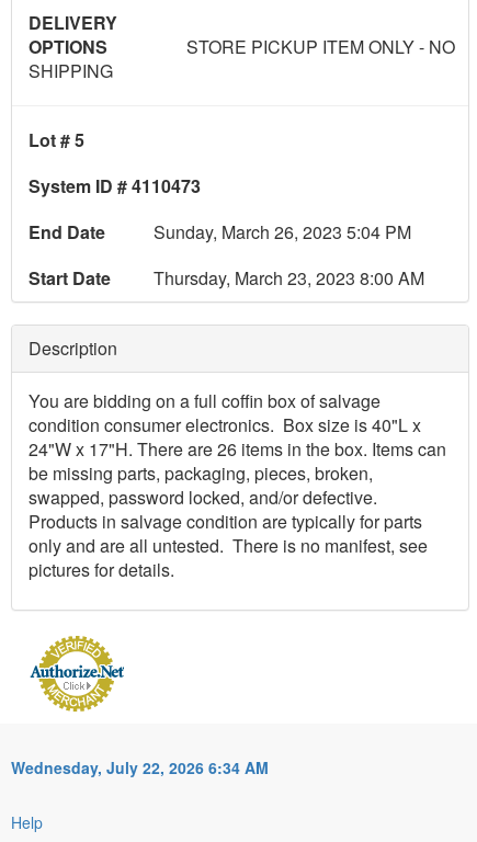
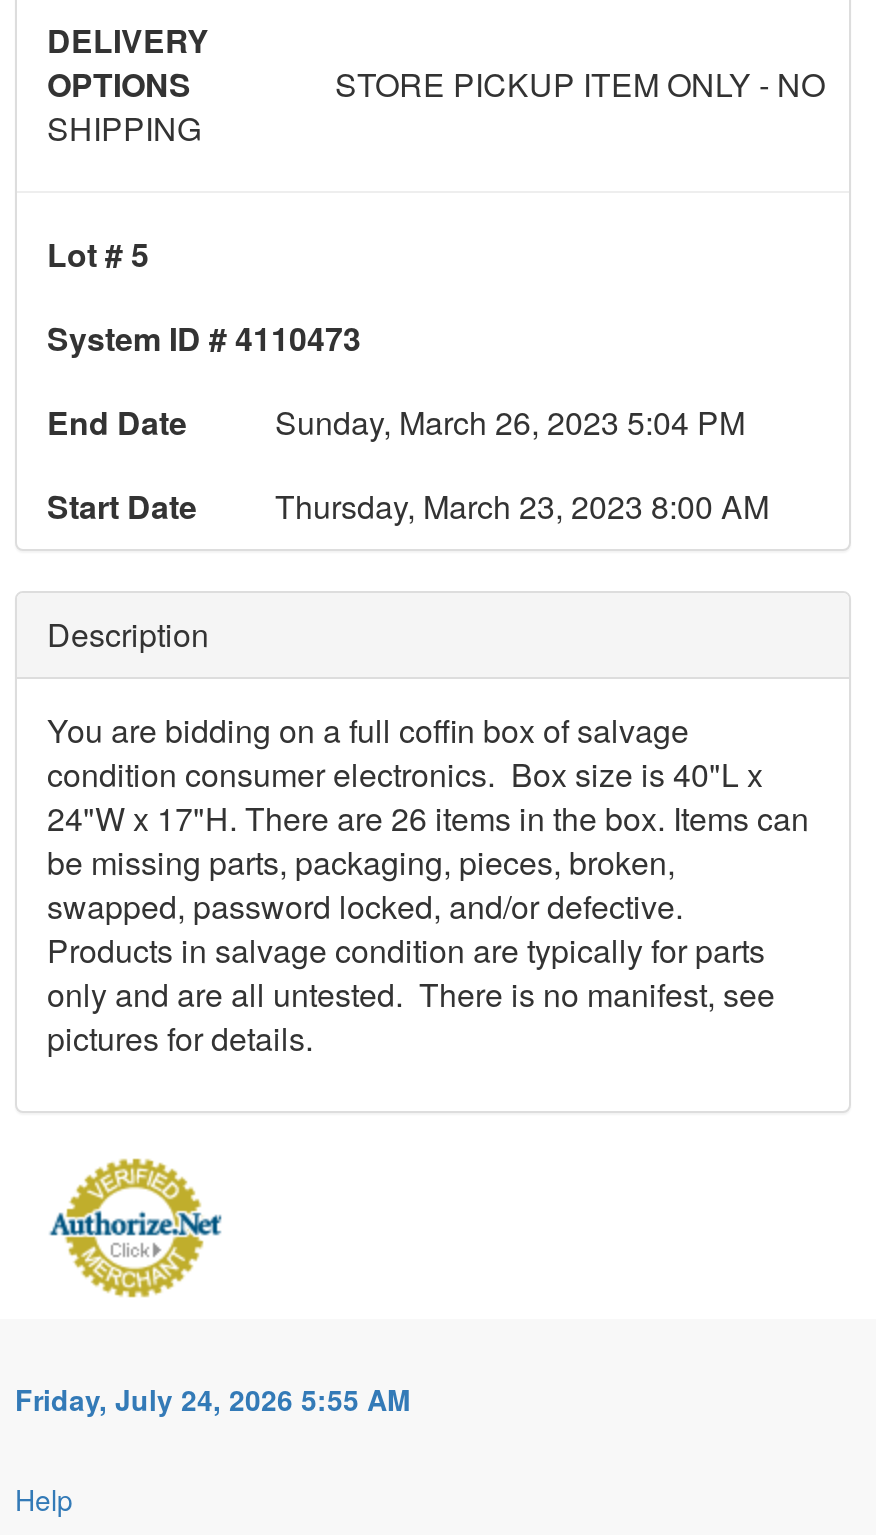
- Wednesday, July 22, 2026 6:34 AM
+ Friday, July 24, 2026 5:55 AM
